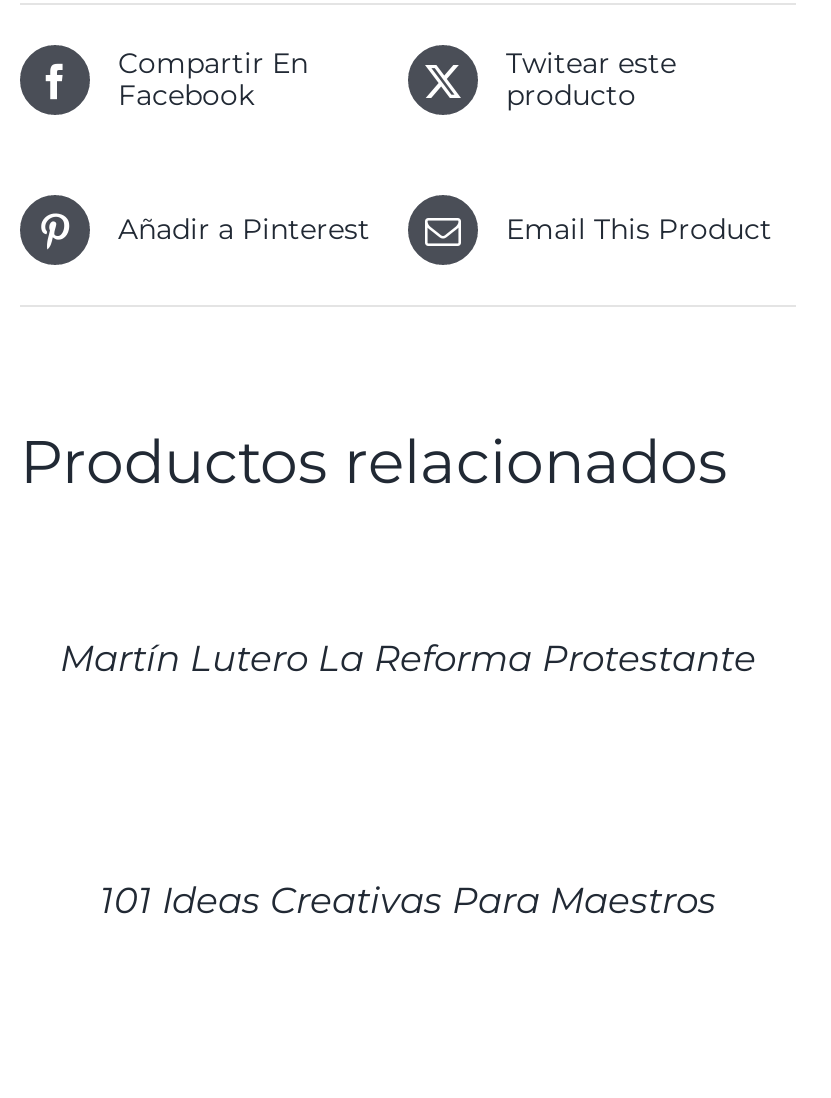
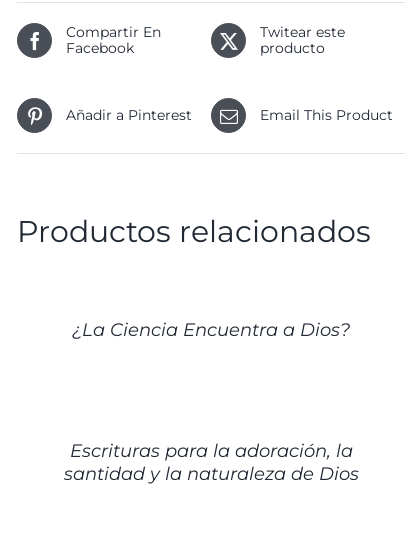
- Martín Lutero La Reforma Protestante
+ ¿La Ciencia Encuentra a Dios?

- 101 Ideas Creativas Para Maestros
+ Escrituras para la adoración, la
+ santidad y la naturaleza de Dios
